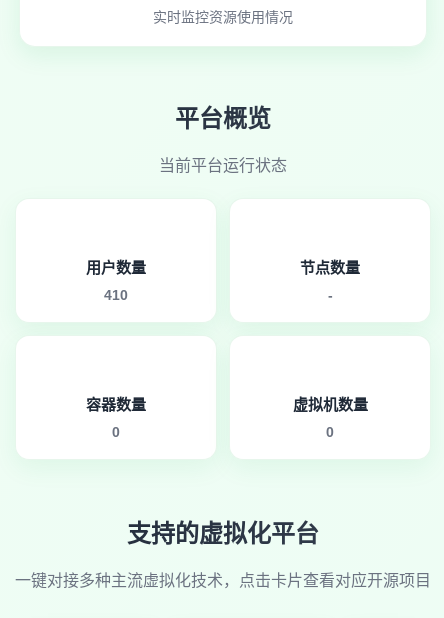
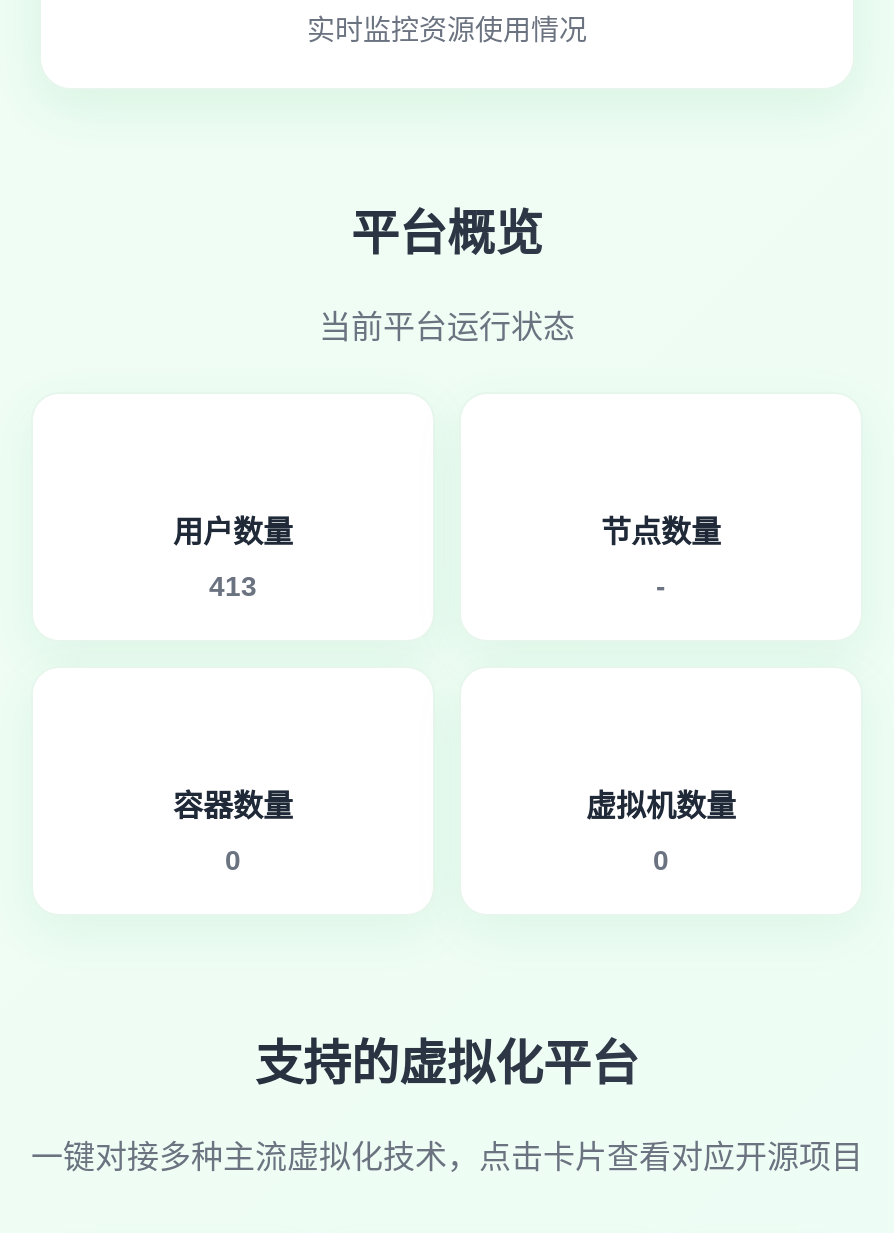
- 410
+ 413
